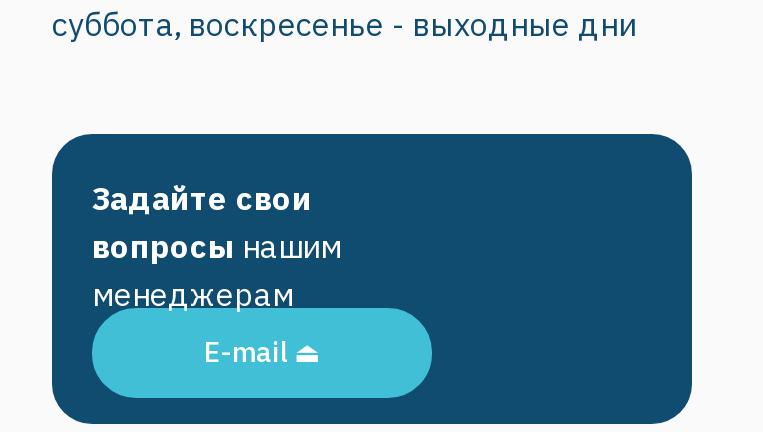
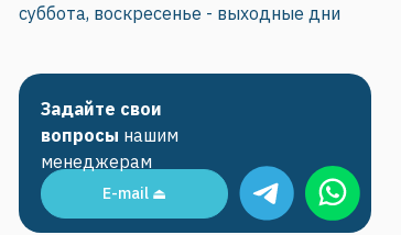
+ [image]

+ [image]
